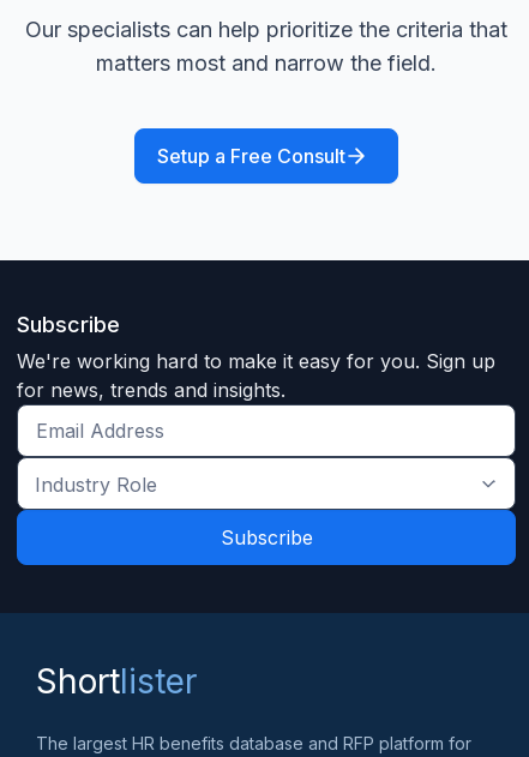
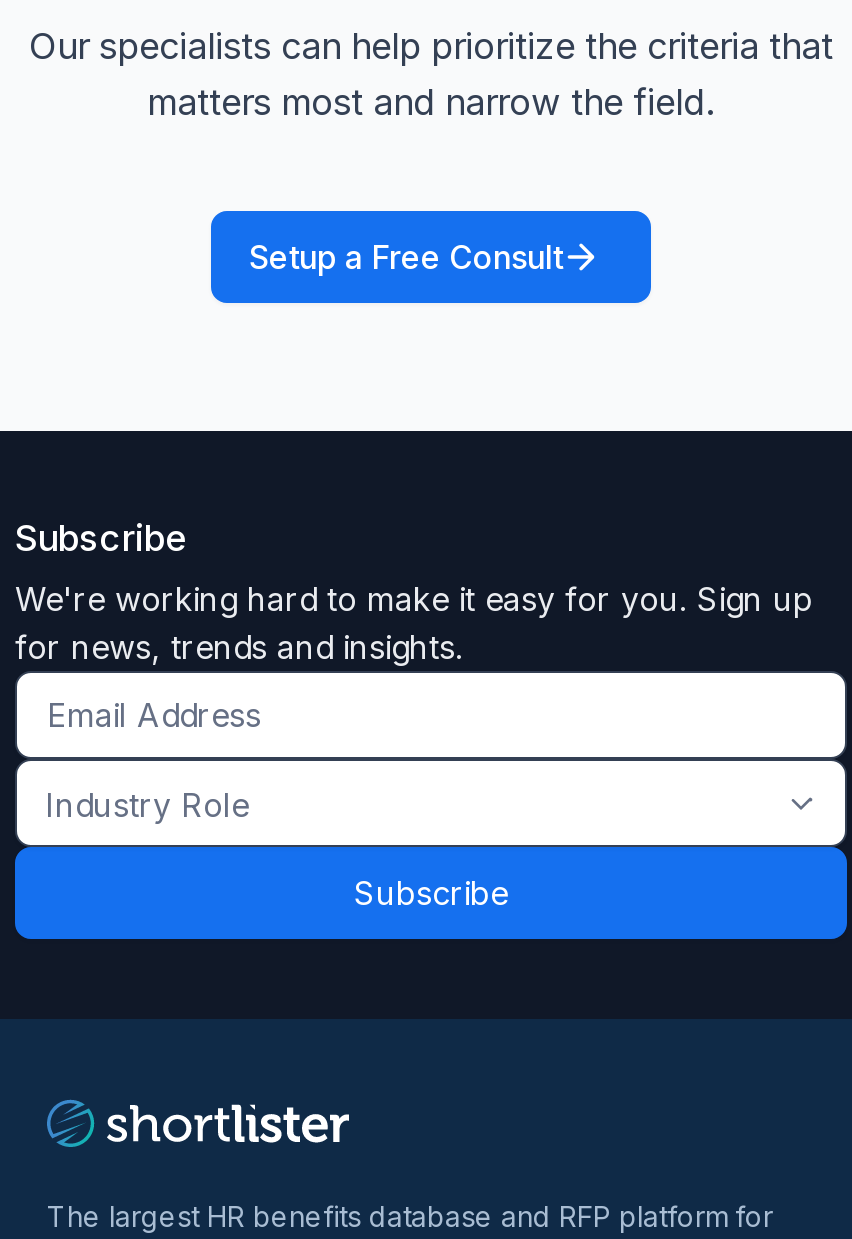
- Shortlister
